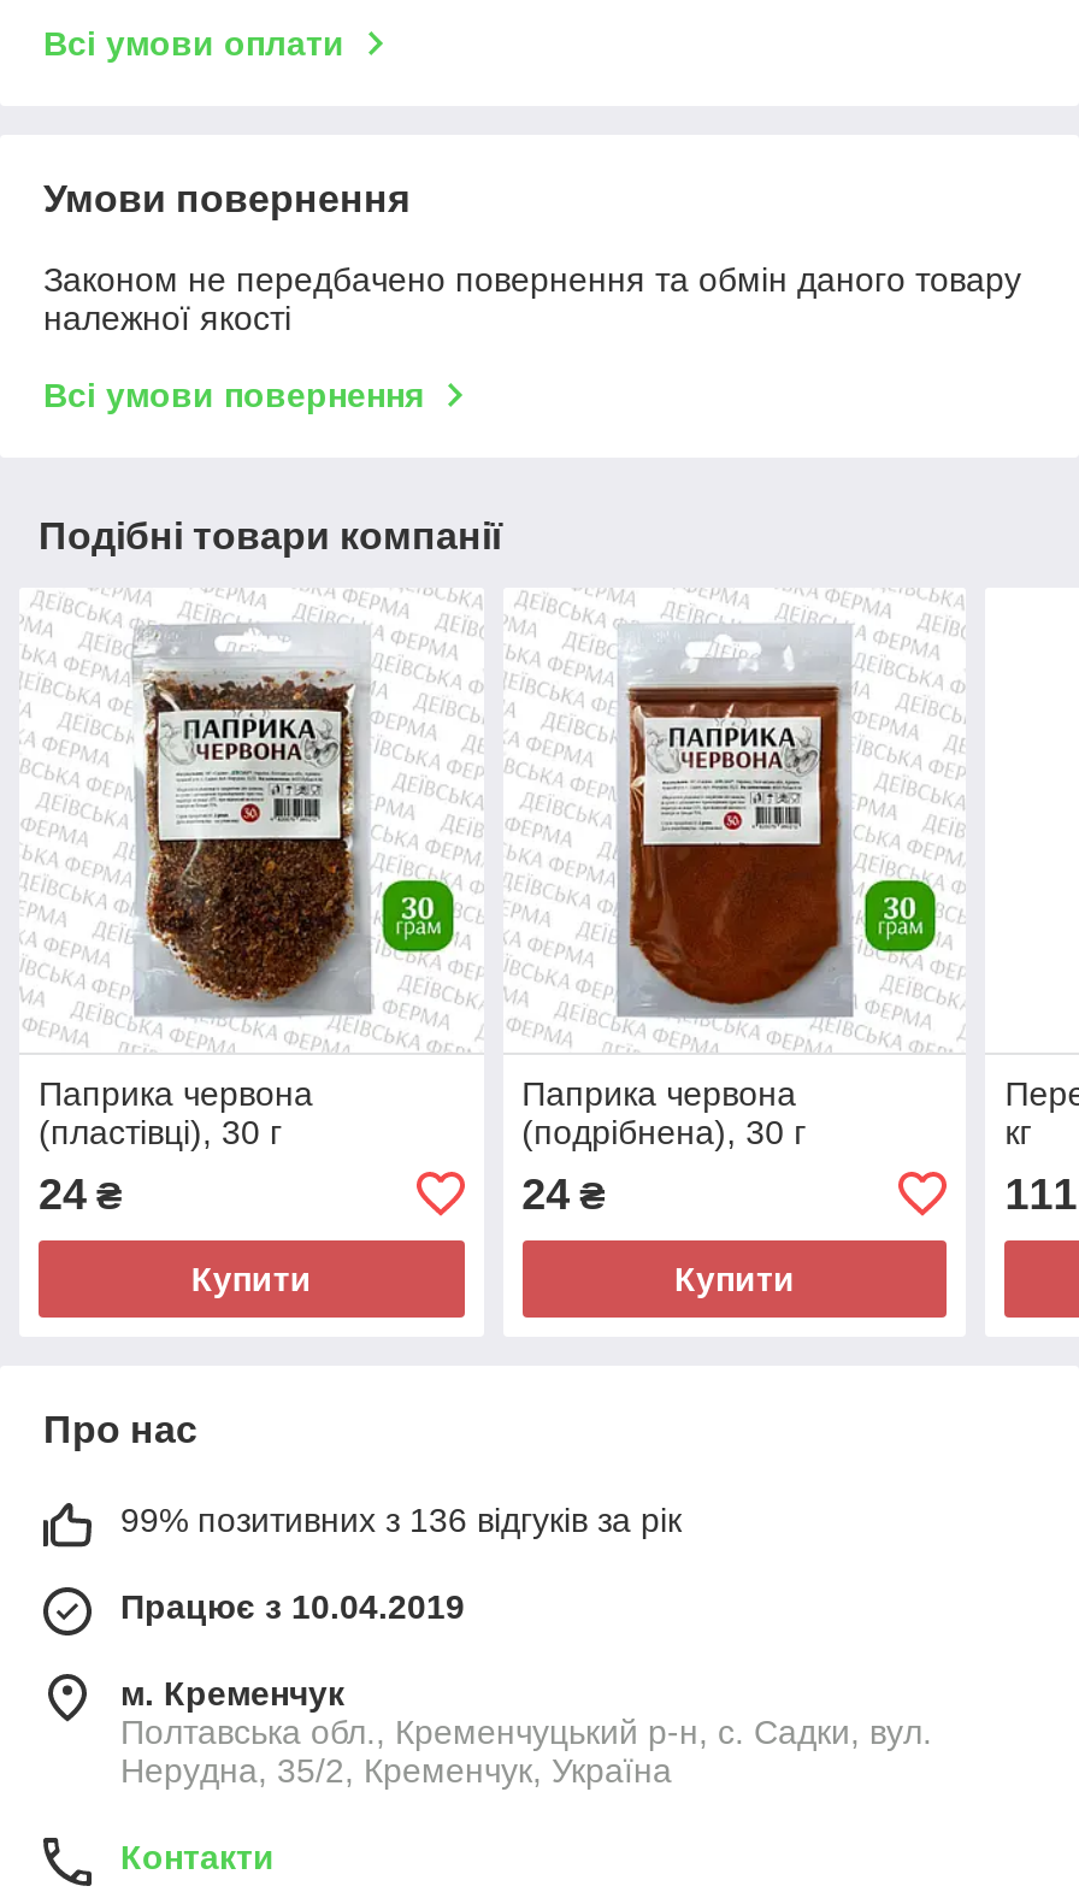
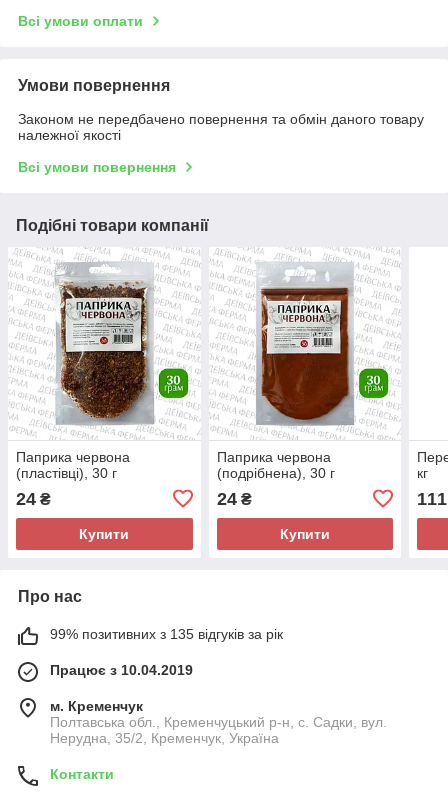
- 99% позитивних з 136 відгуків за рік
+ 99% позитивних з 135 відгуків за рік
